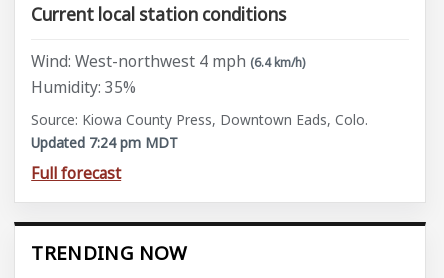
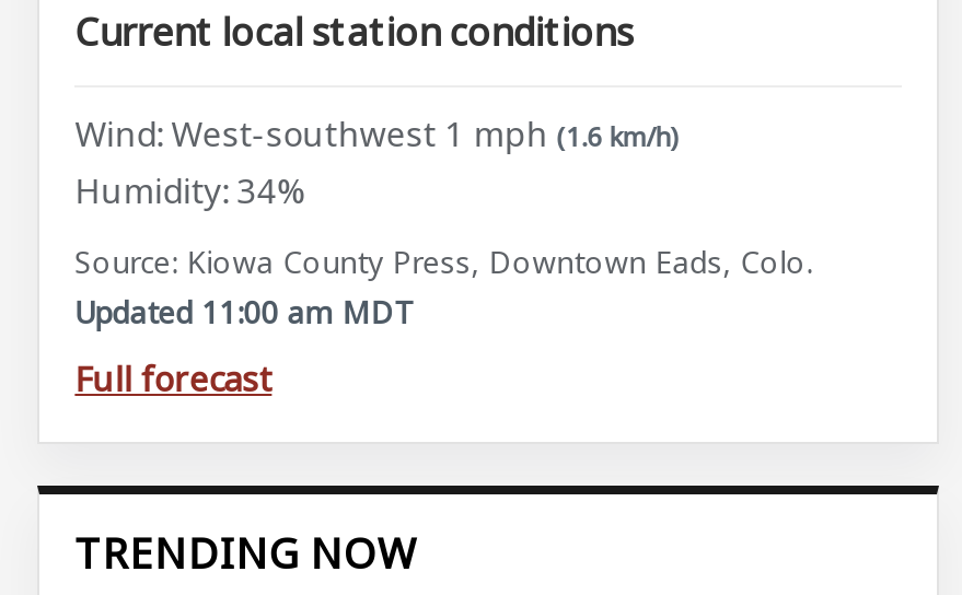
- Wind: West-northwest 4 mph (6.4 km/h)
+ Wind: West-southwest 1 mph (1.6 km/h)

- Humidity: 35%
+ Humidity: 34%

- Updated 7:24 pm MDT
+ Updated 11:00 am MDT
